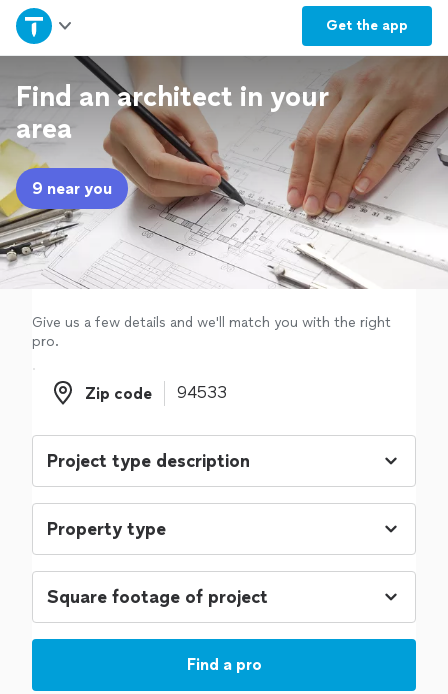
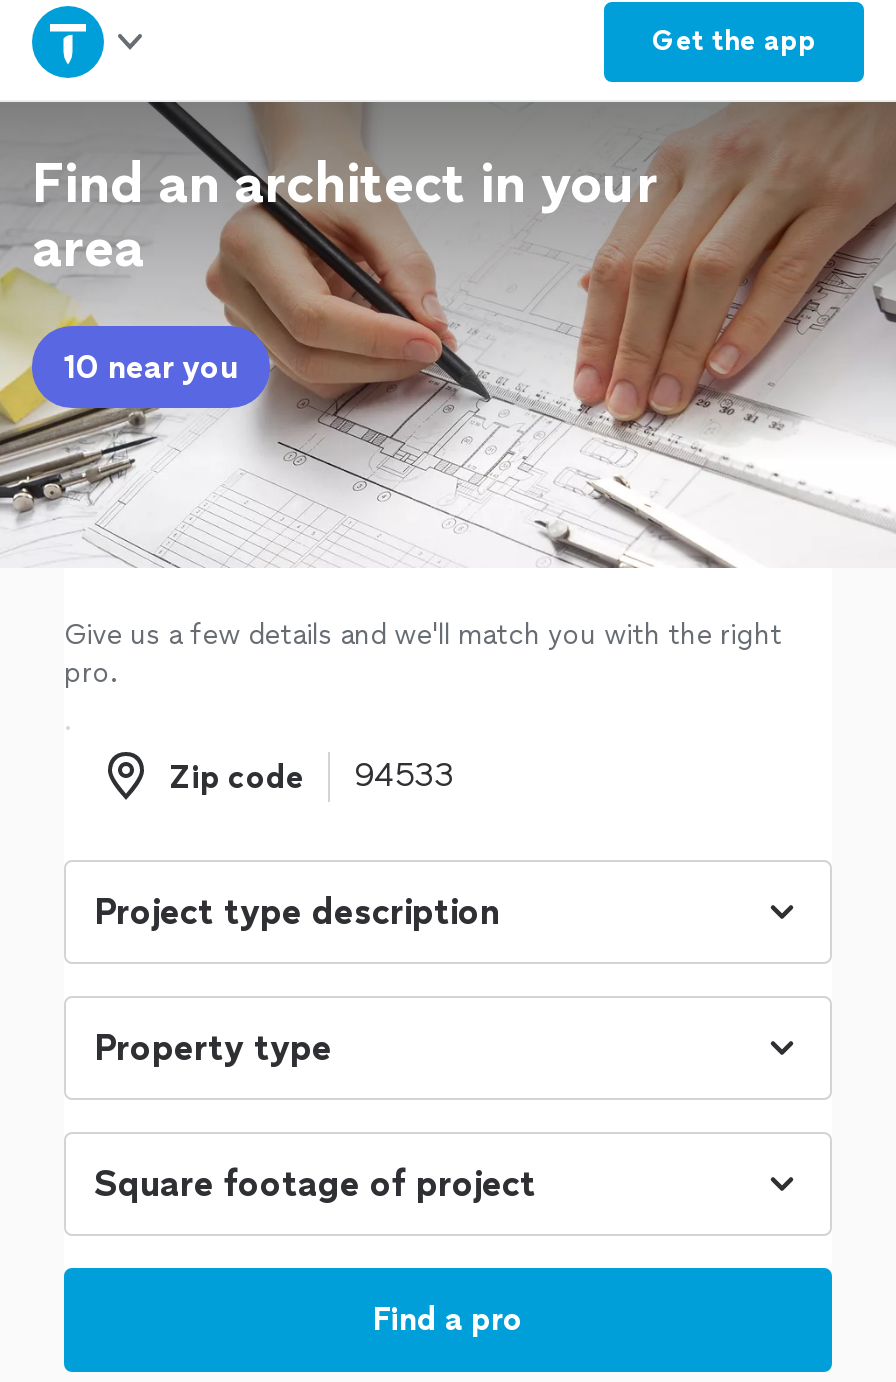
- 9 near you
+ 10 near you
